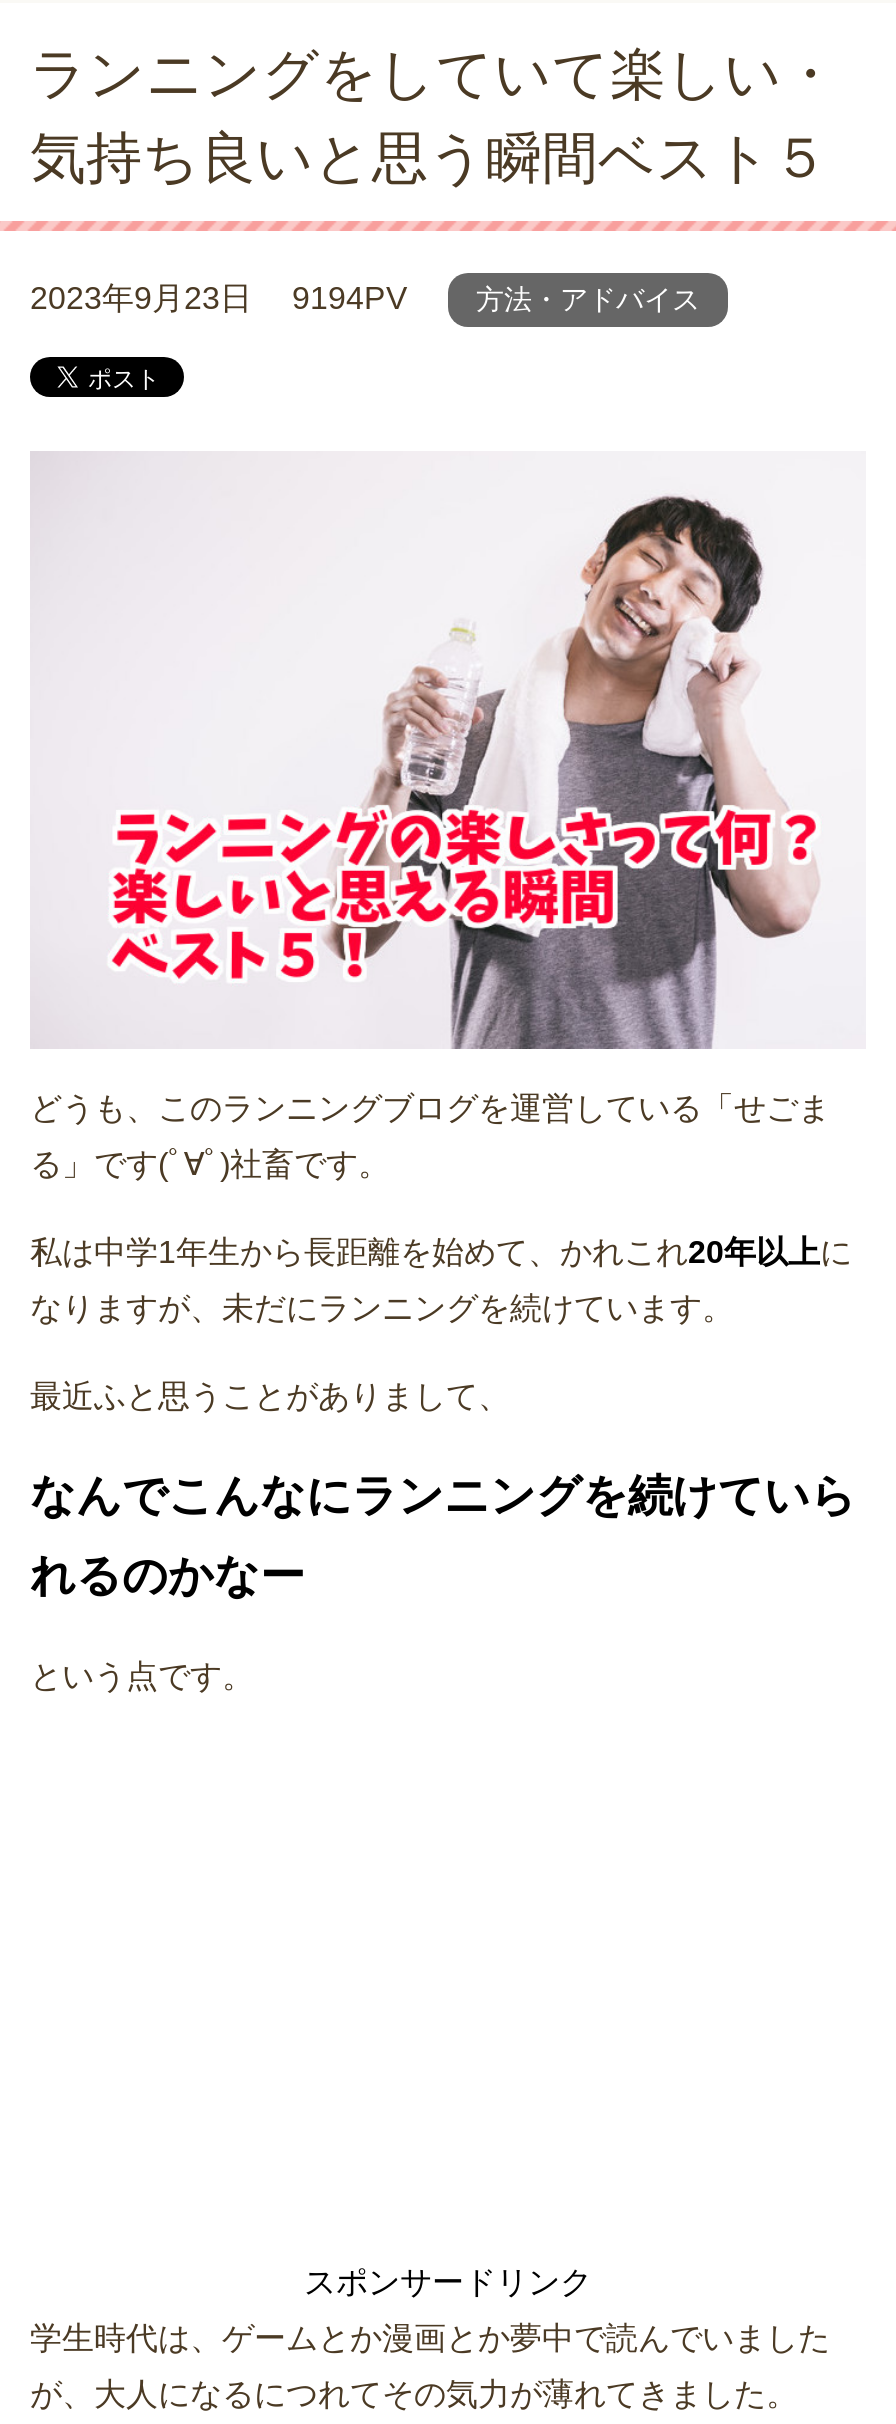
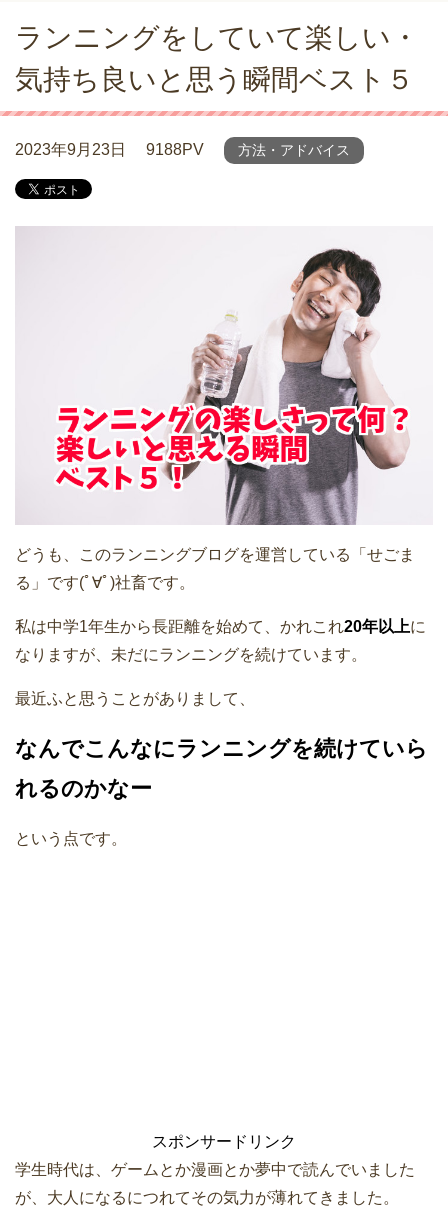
- 2023年9月23日 9194PV
+ 2023年9月23日 9188PV
